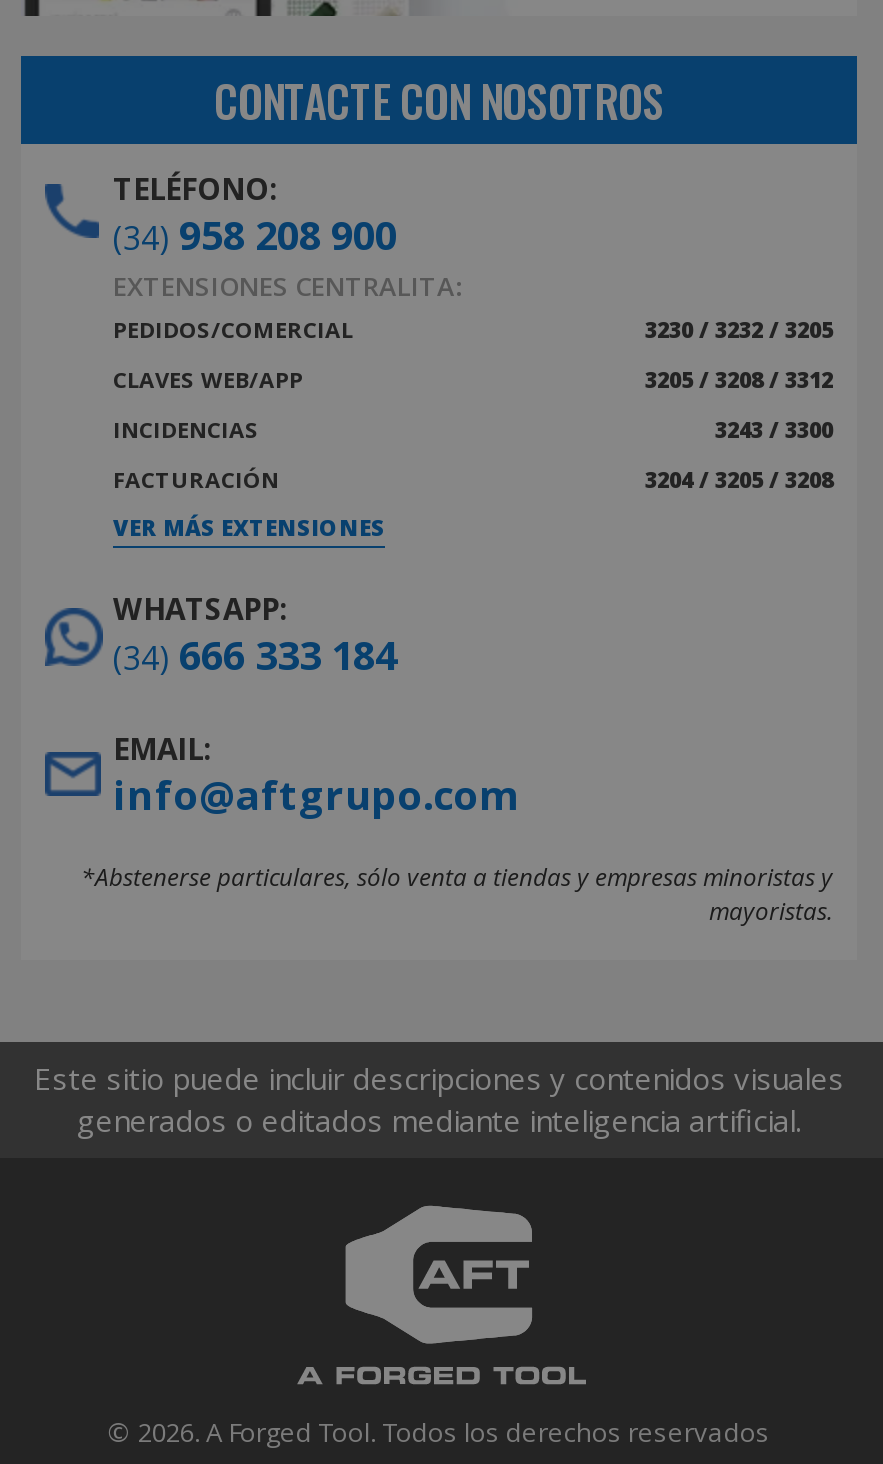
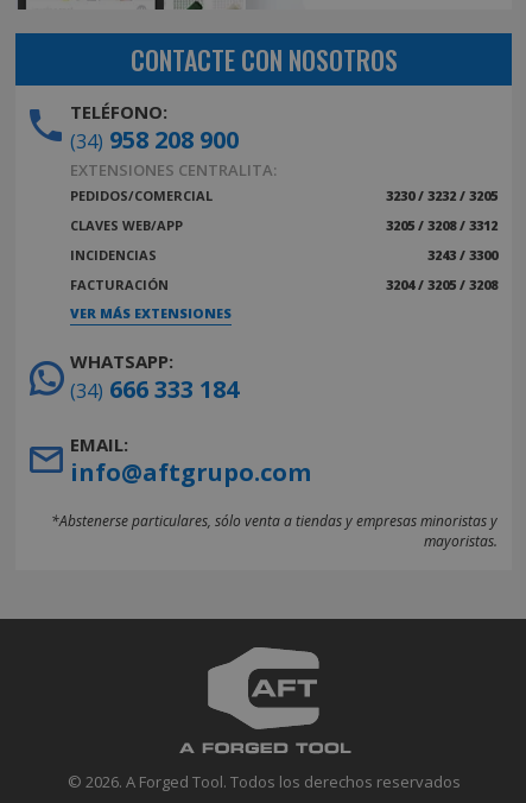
- Este sitio puede incluir descripciones y contenidos visuales
- generados o editados mediante inteligencia artificial.
